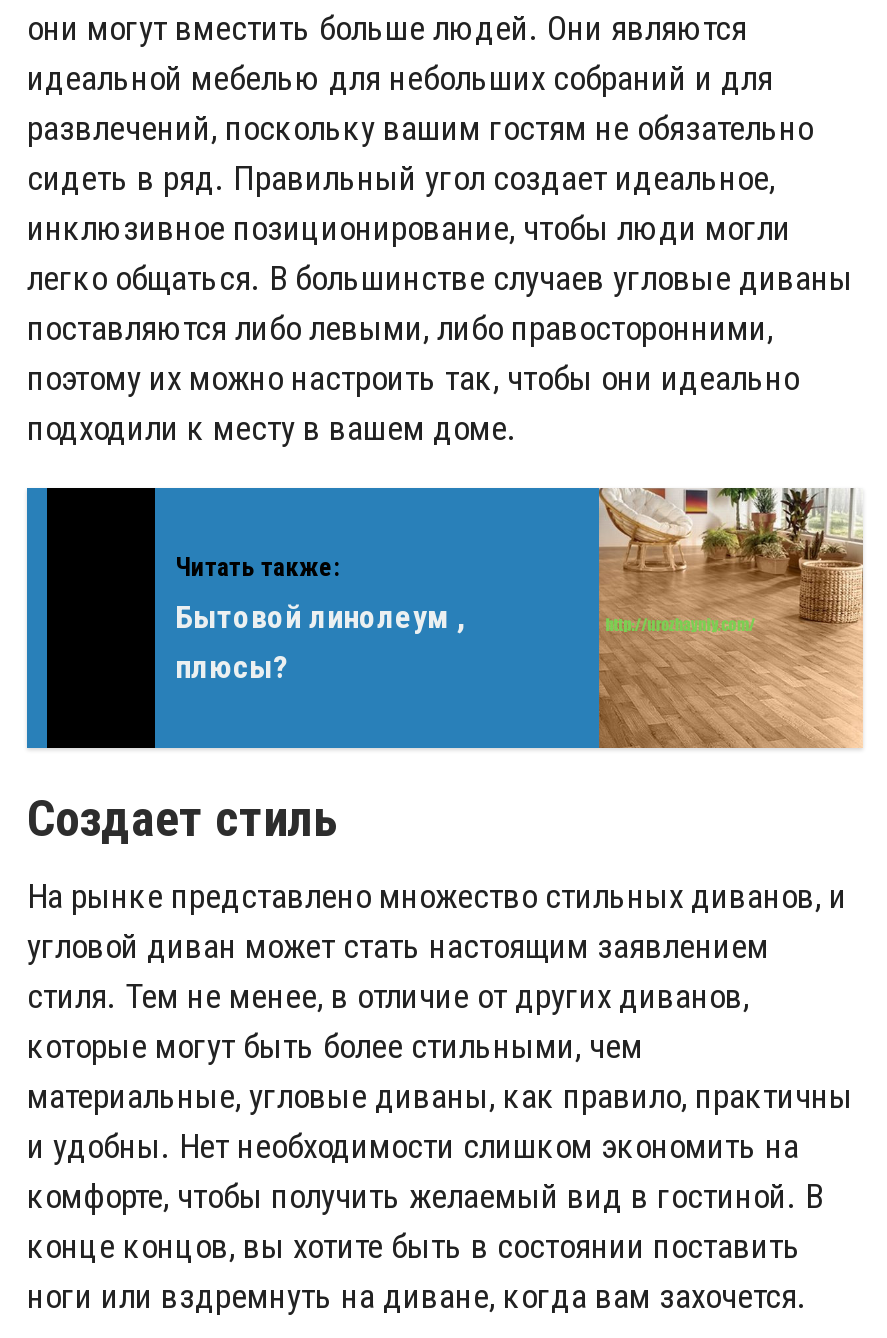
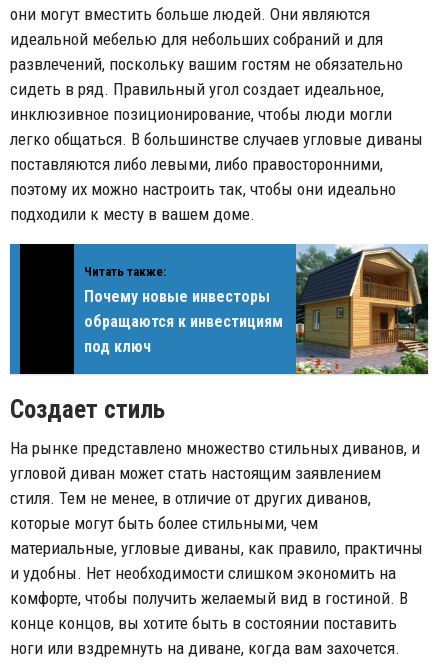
- [image]
+ [image]

- Бытовой линолеум ,
- плюсы?
+ Почему новые инвесторы
+ обращаются к инвестициям
+ под ключ
